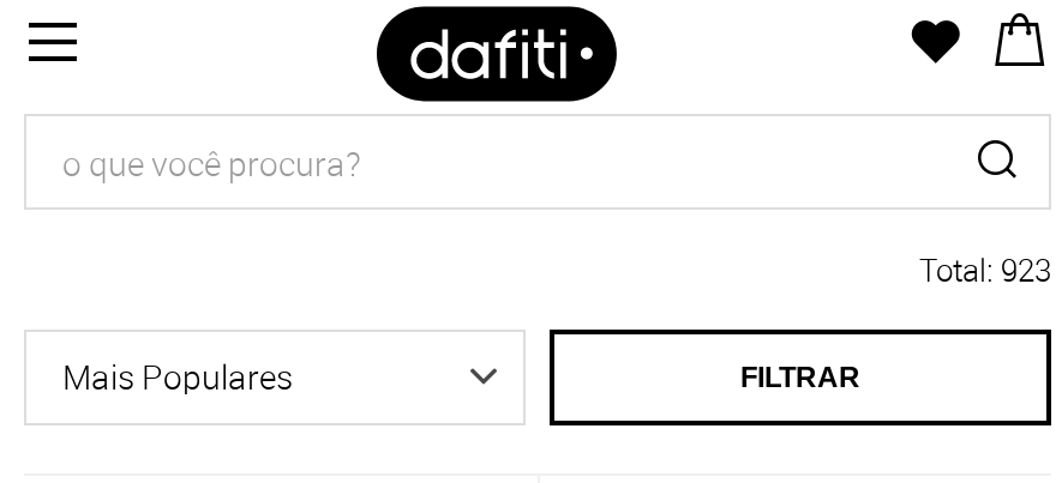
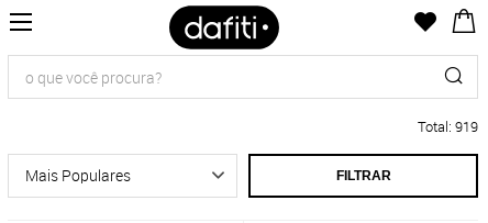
- Total: 923
+ Total: 919
